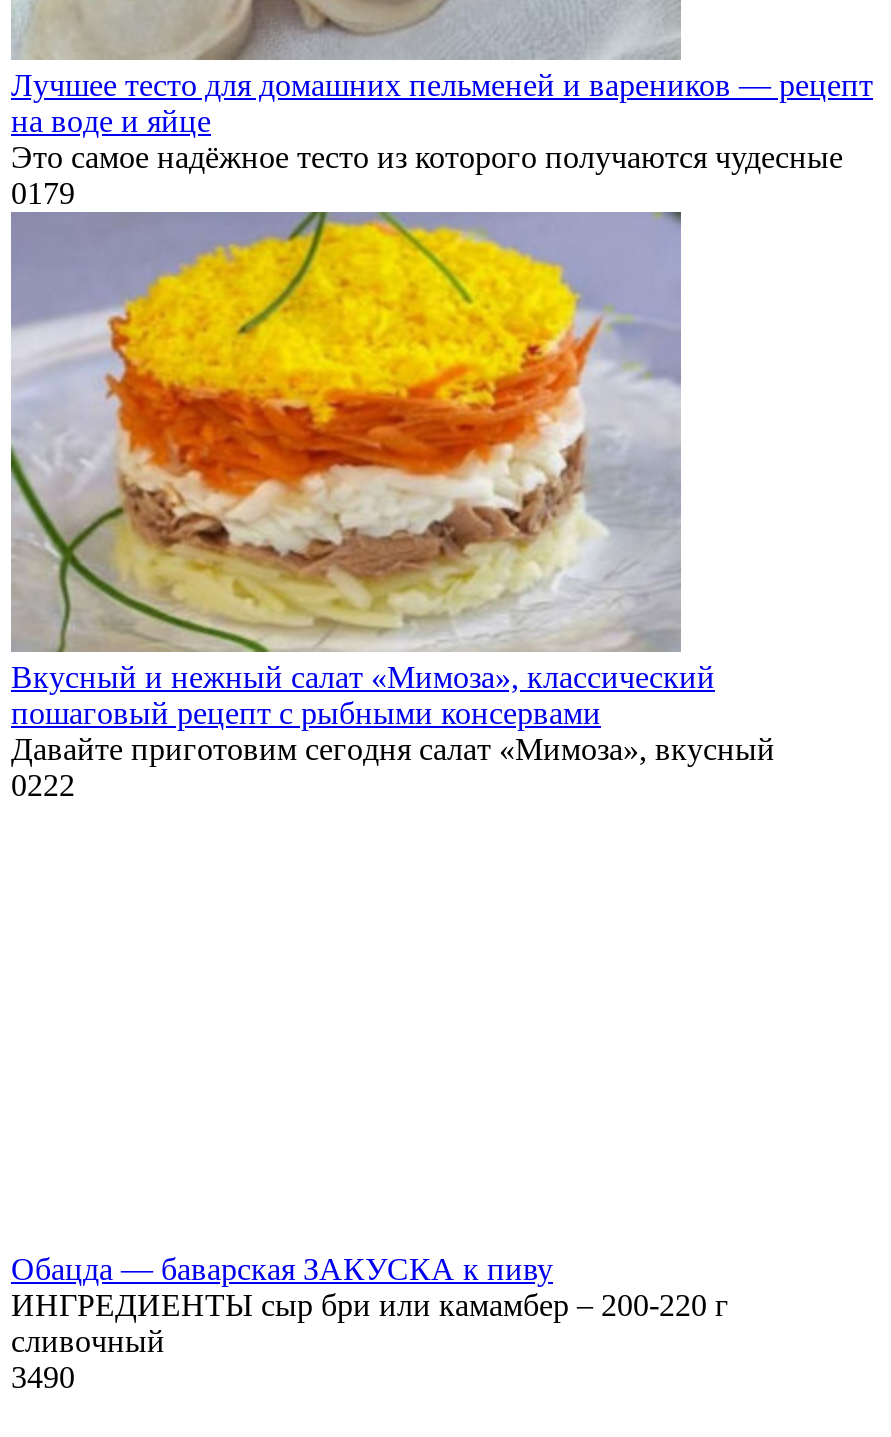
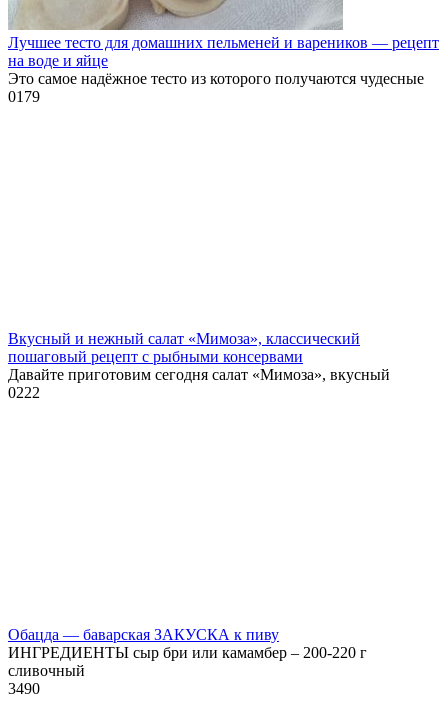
- [image]
